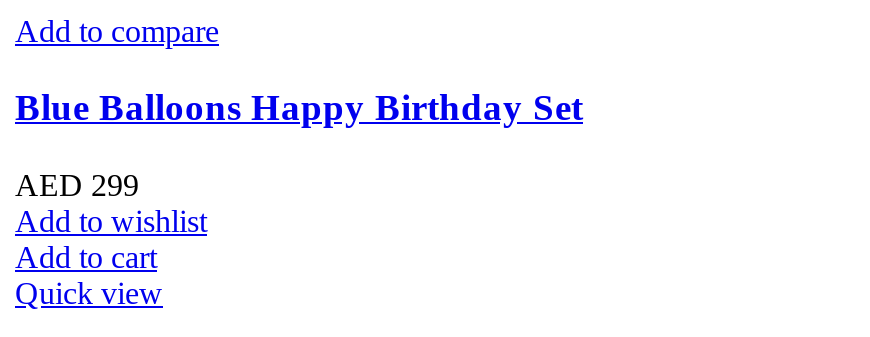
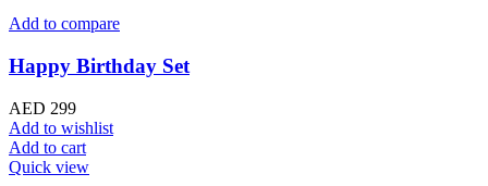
- Blue Balloons Happy Birthday Set
+ Happy Birthday Set
